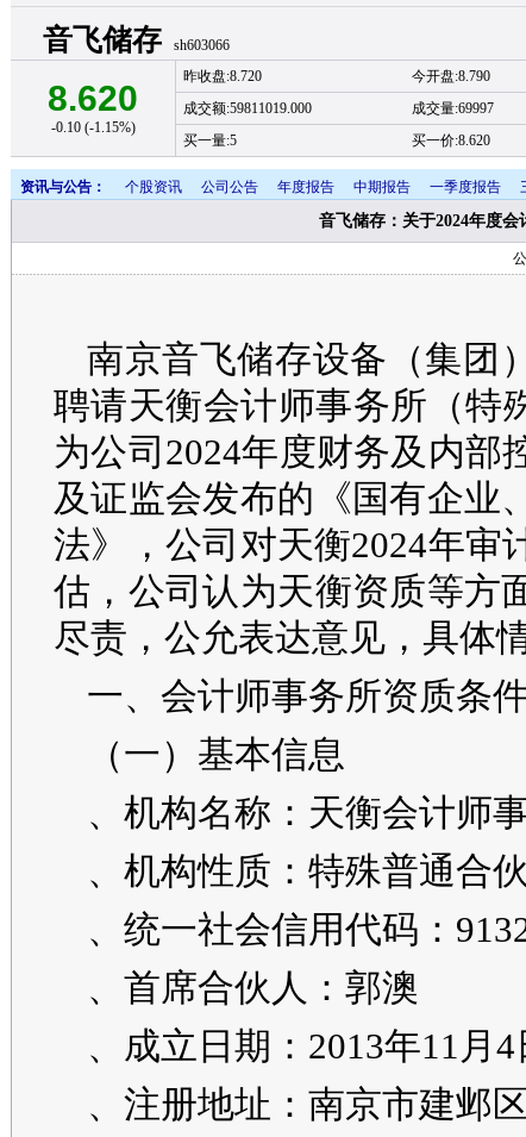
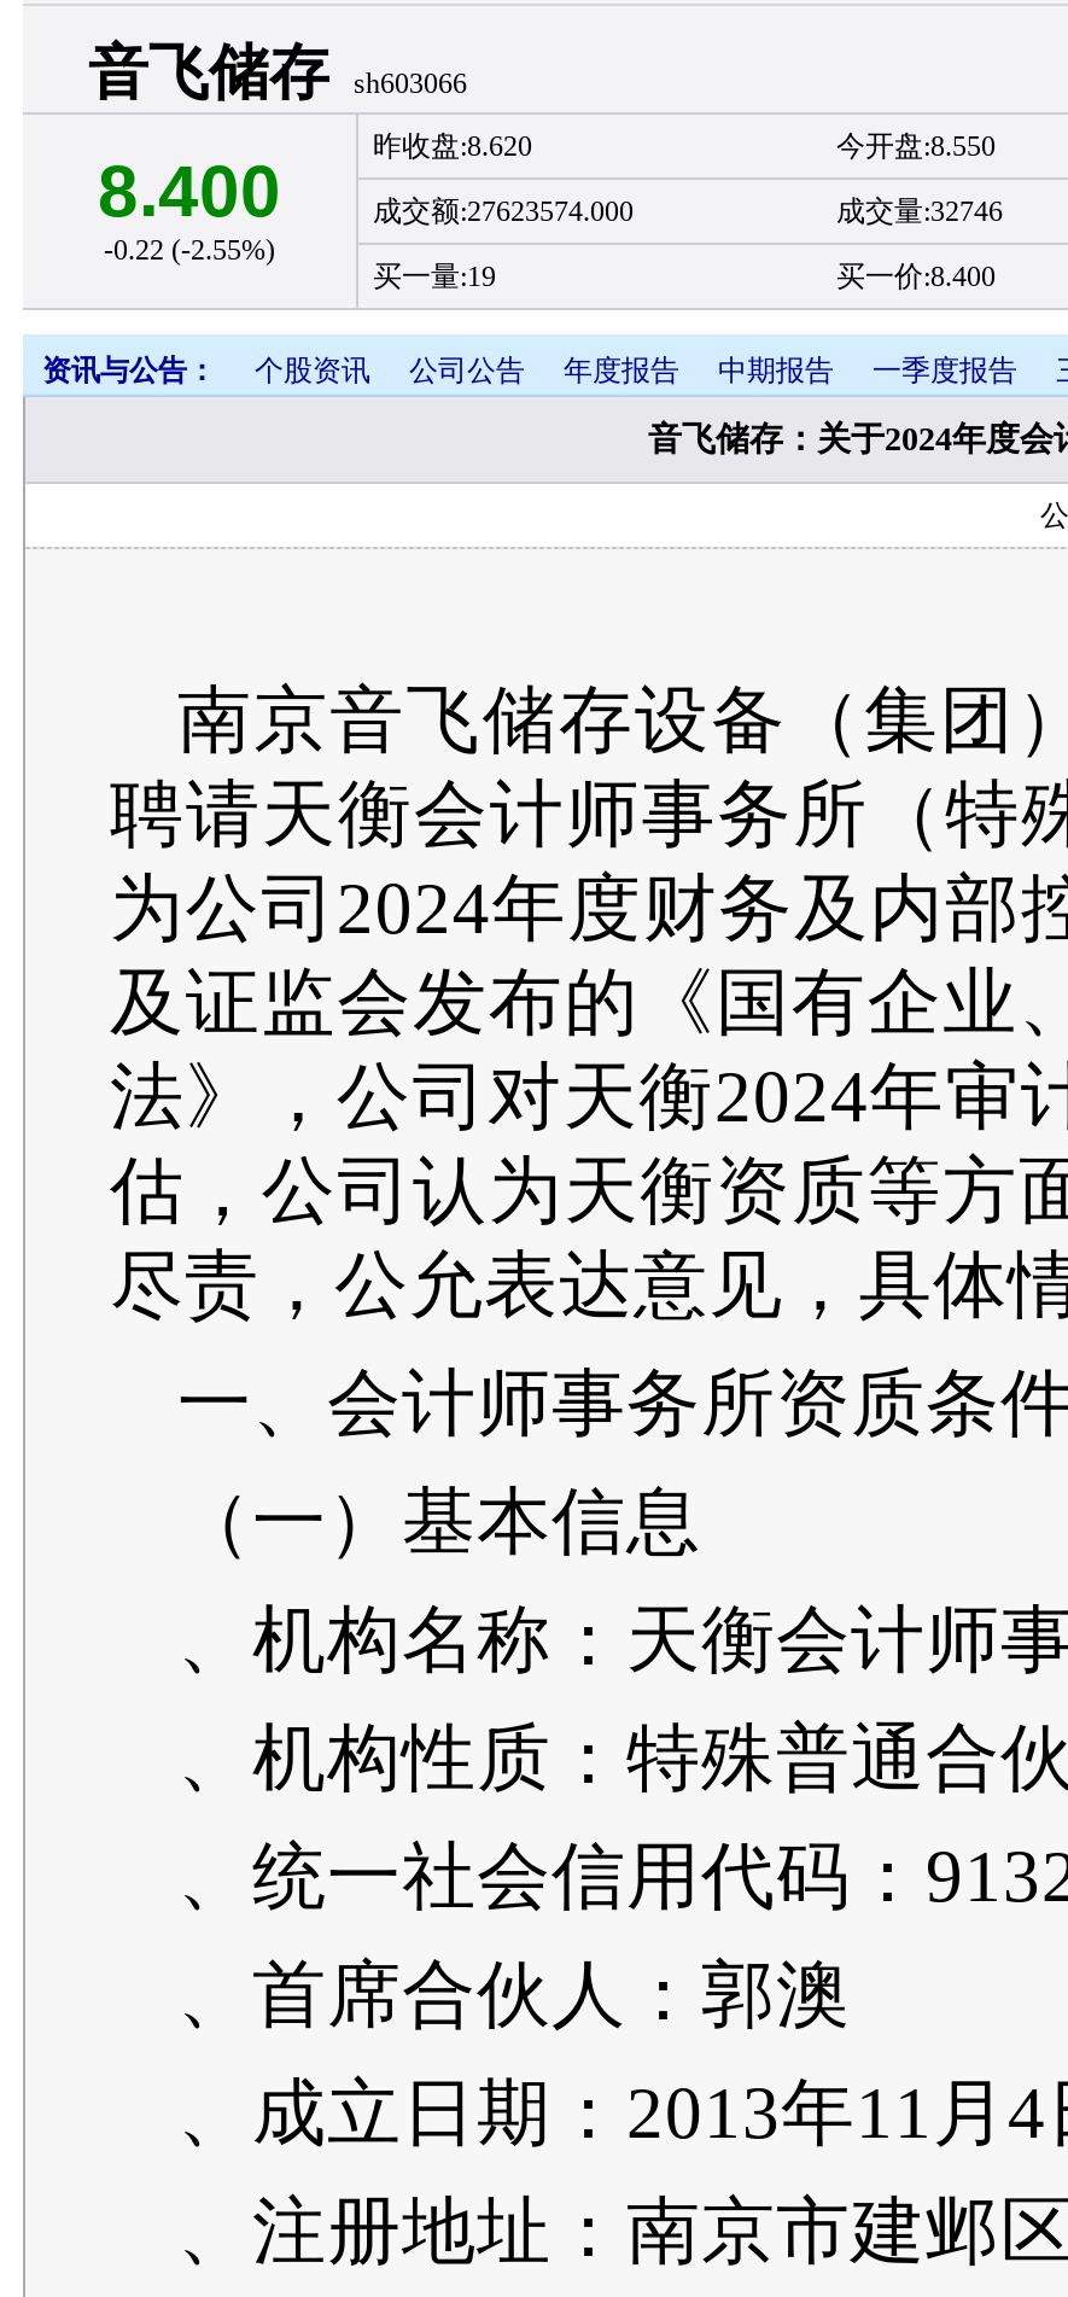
- 昨收盘:8.720
+ 昨收盘:8.620

- 今开盘:8.790
+ 今开盘:8.550

- 8.620
+ 8.400

- 成交额:59811019.000
+ 成交额:27623574.000

- 成交量:69997
+ 成交量:32746

- -0.10 (-1.15%)
+ -0.22 (-2.55%)

- 买一量:5
+ 买一量:19

- 买一价:8.620
+ 买一价:8.400
